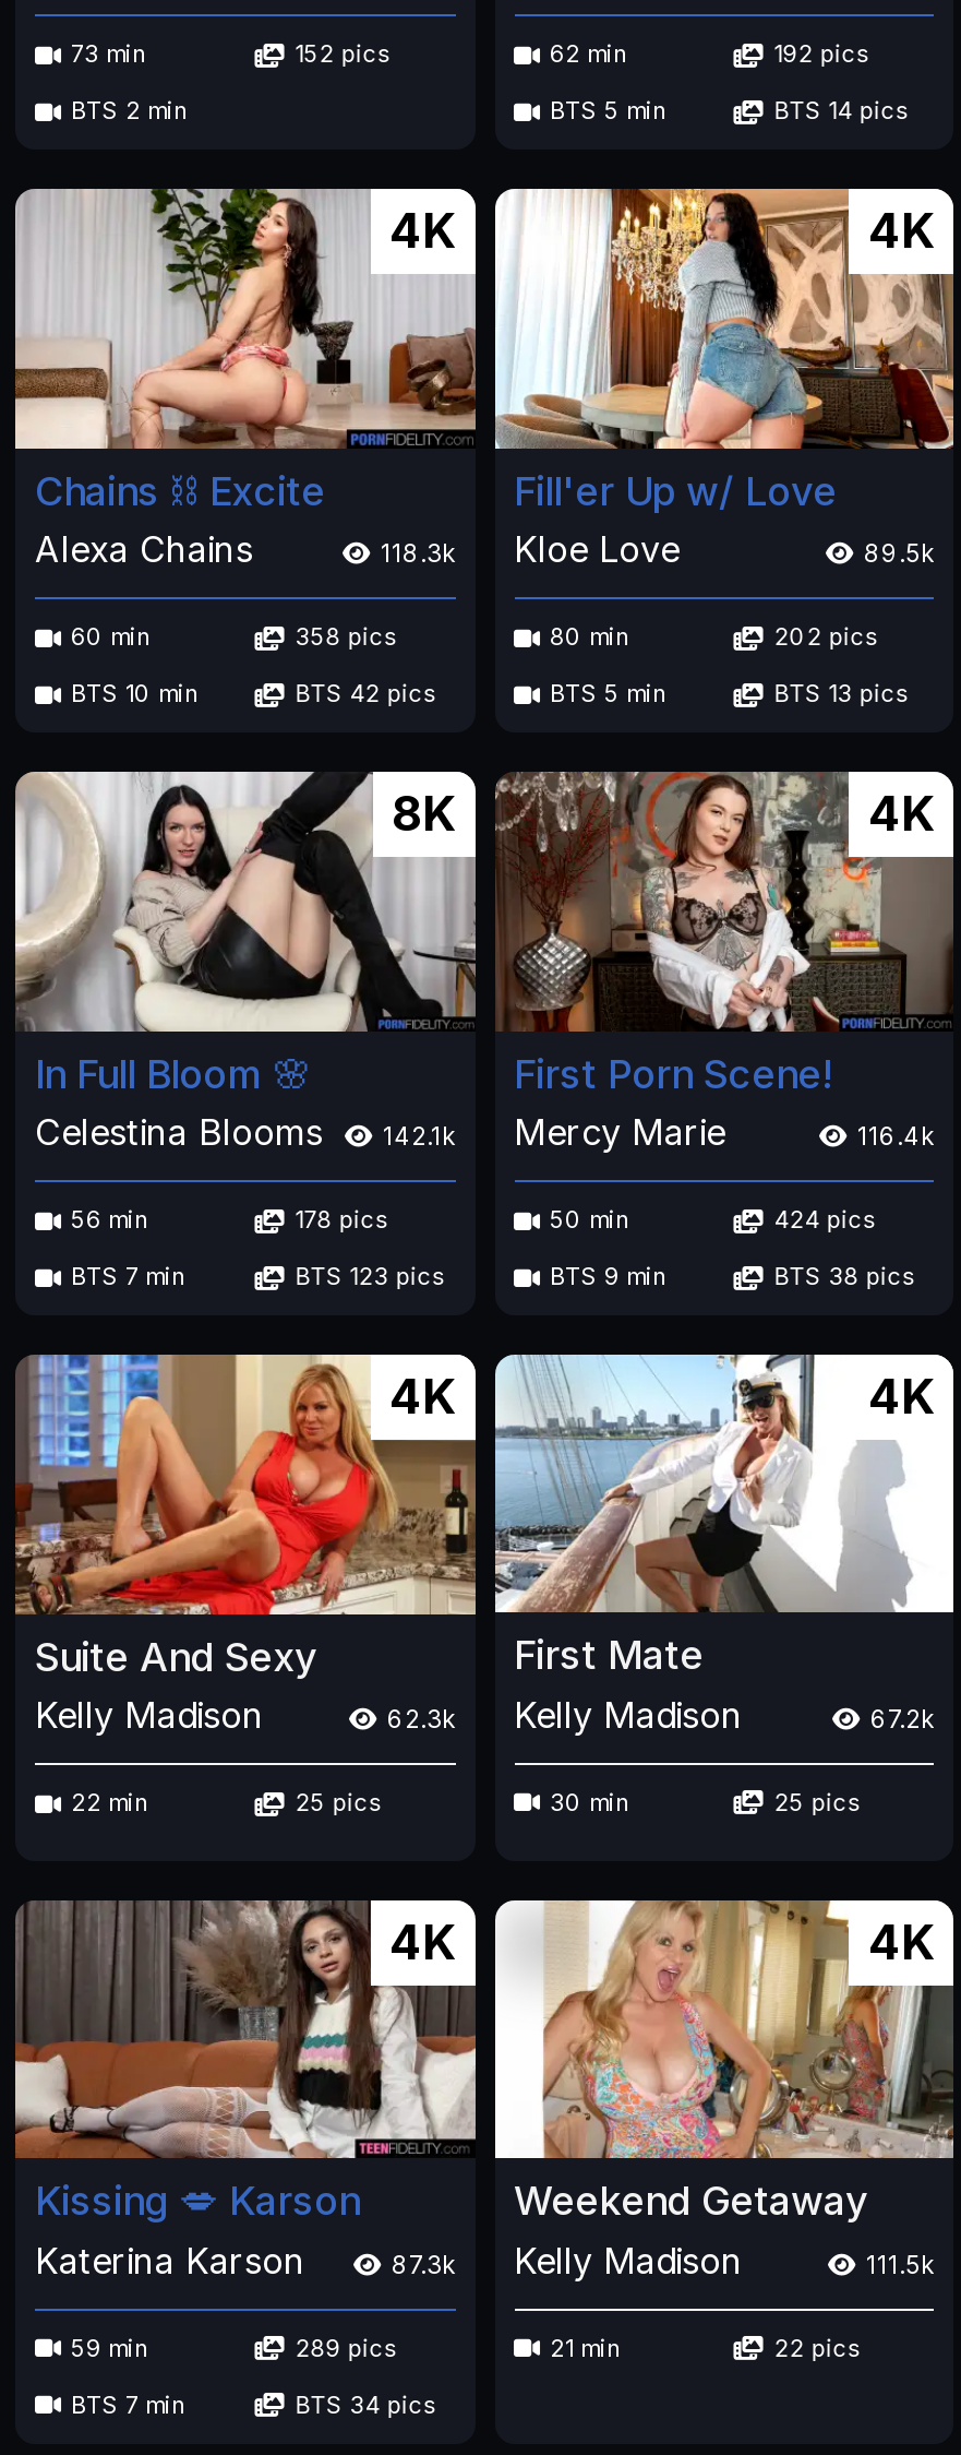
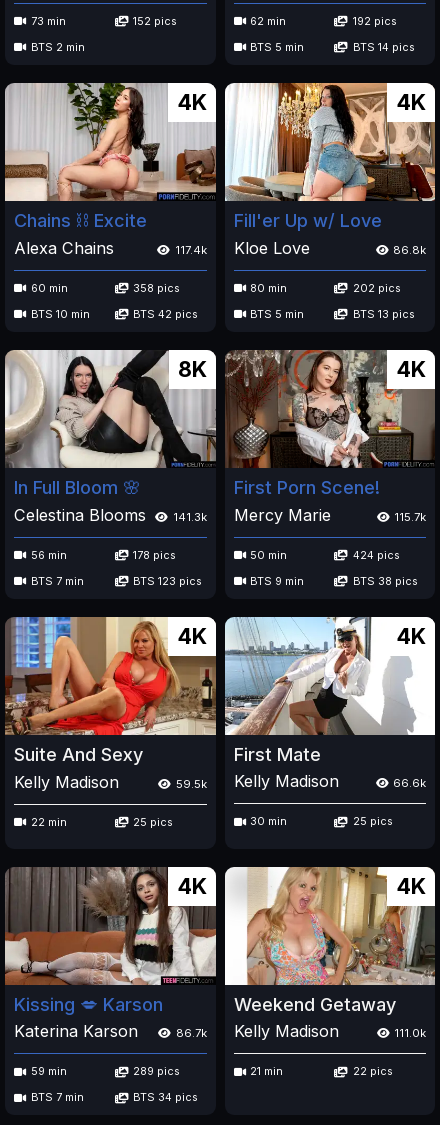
- 118.3k Kloe Love
+ 117.4k Kloe Love

- 89.5k
+ 86.8k

- Celestina Blooms 142.1k Mercy Marie
+ Celestina Blooms 141.3k Mercy Marie

- 116.4k
+ 115.7k

- 62.3k Kelly Madison
+ 59.5k Kelly Madison

- 67.2k
+ 66.6k

- 87.3k Kelly Madison
+ 86.7k Kelly Madison

- 111.5k
+ 111.0k
